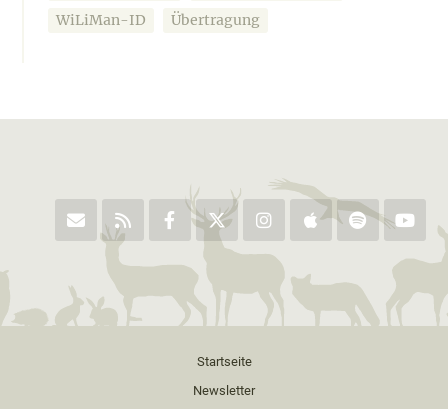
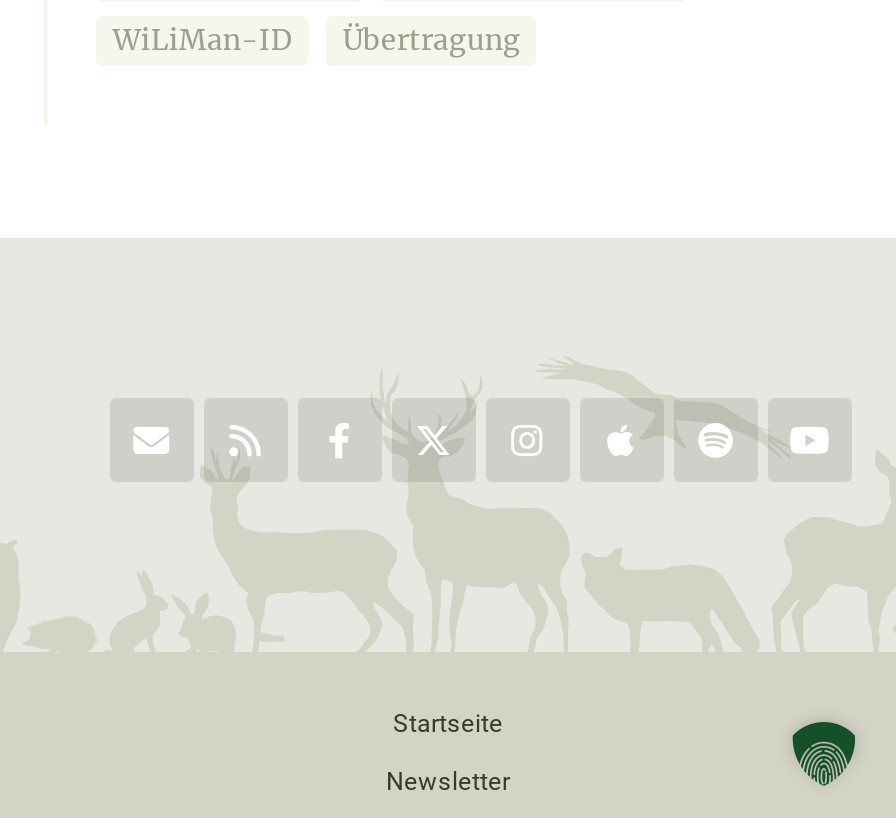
+ [image]
